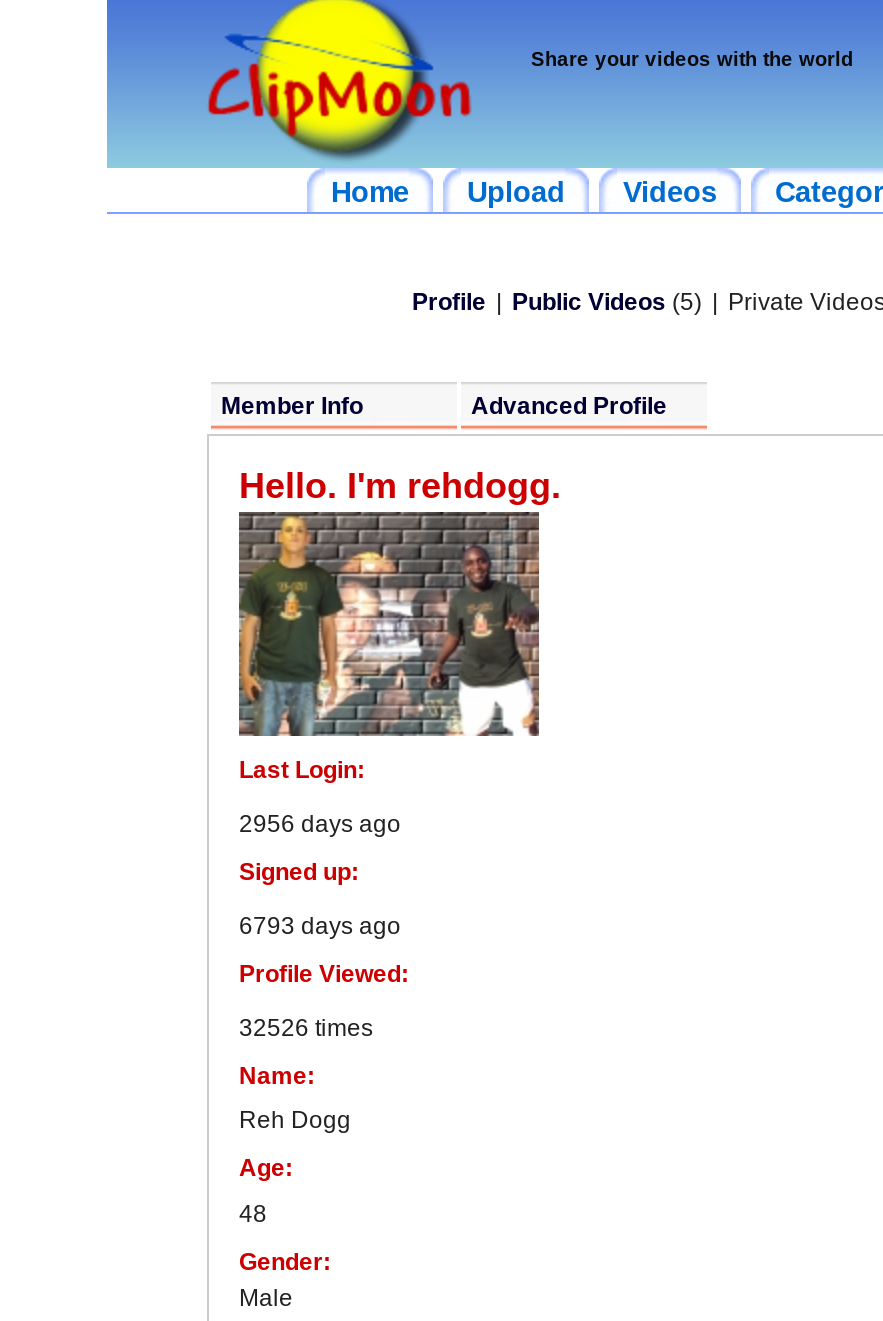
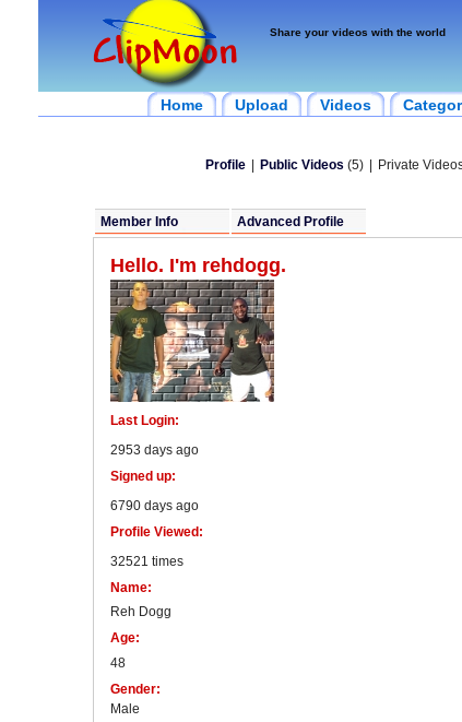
- 2956 days ago
+ 2953 days ago

- 6793 days ago
+ 6790 days ago

- 32526 times
+ 32521 times
